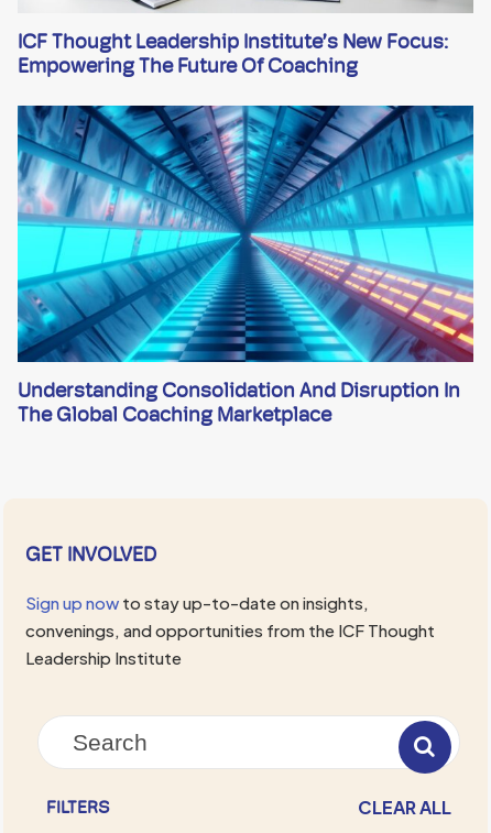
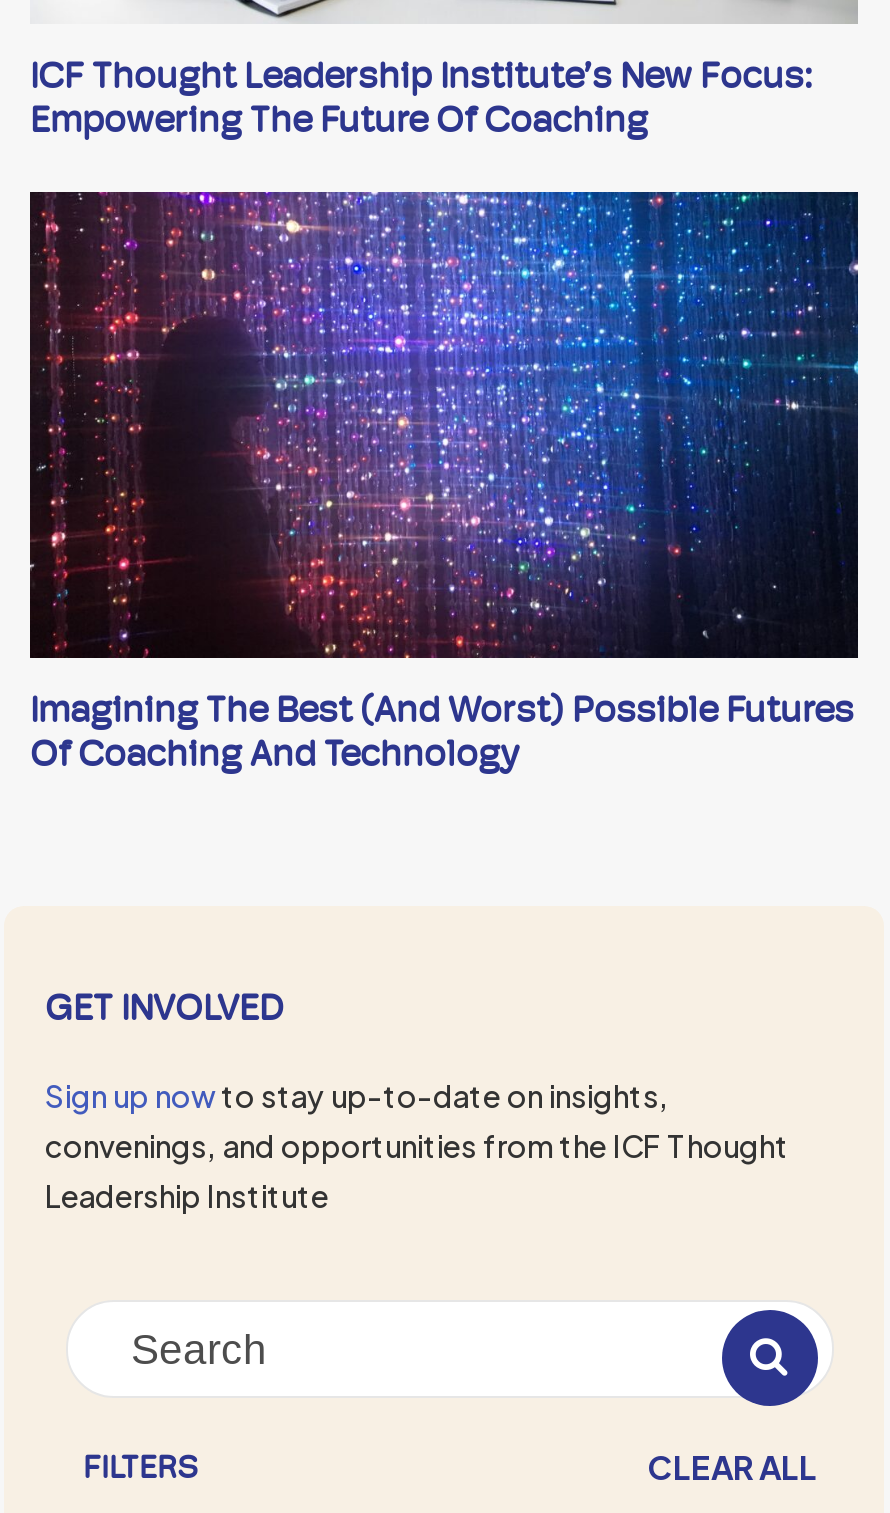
- [image]
- Understanding Consolidation And Disruption In
- The Global Coaching Marketplace
+ [image]
+ Imagining The Best (and Worst) Possible Futures
+ Of Coaching And Technology
